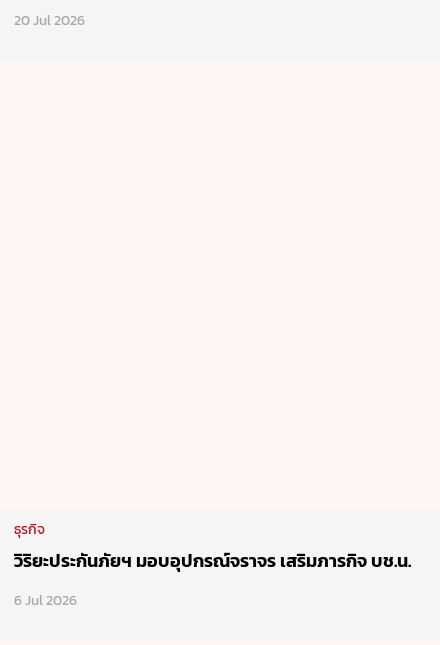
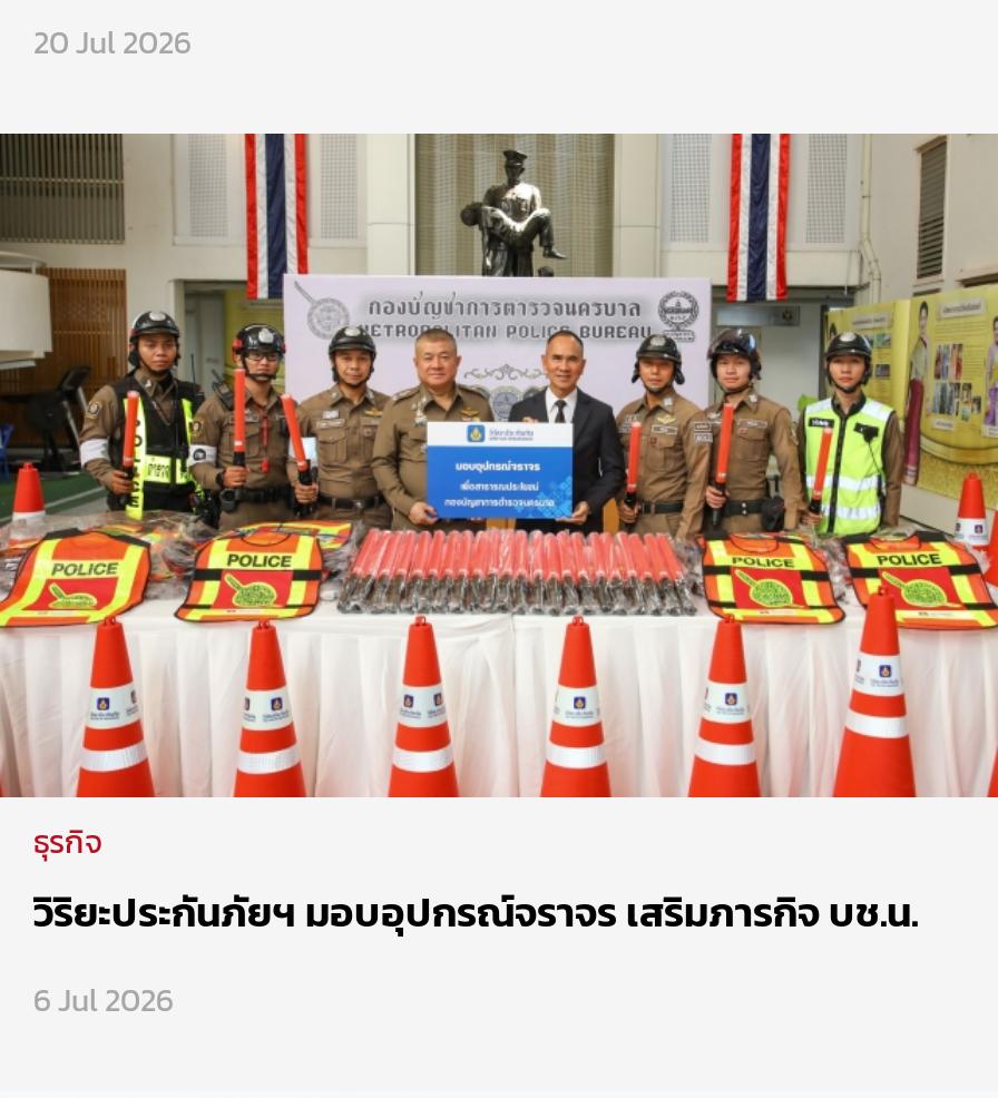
+ [image]
